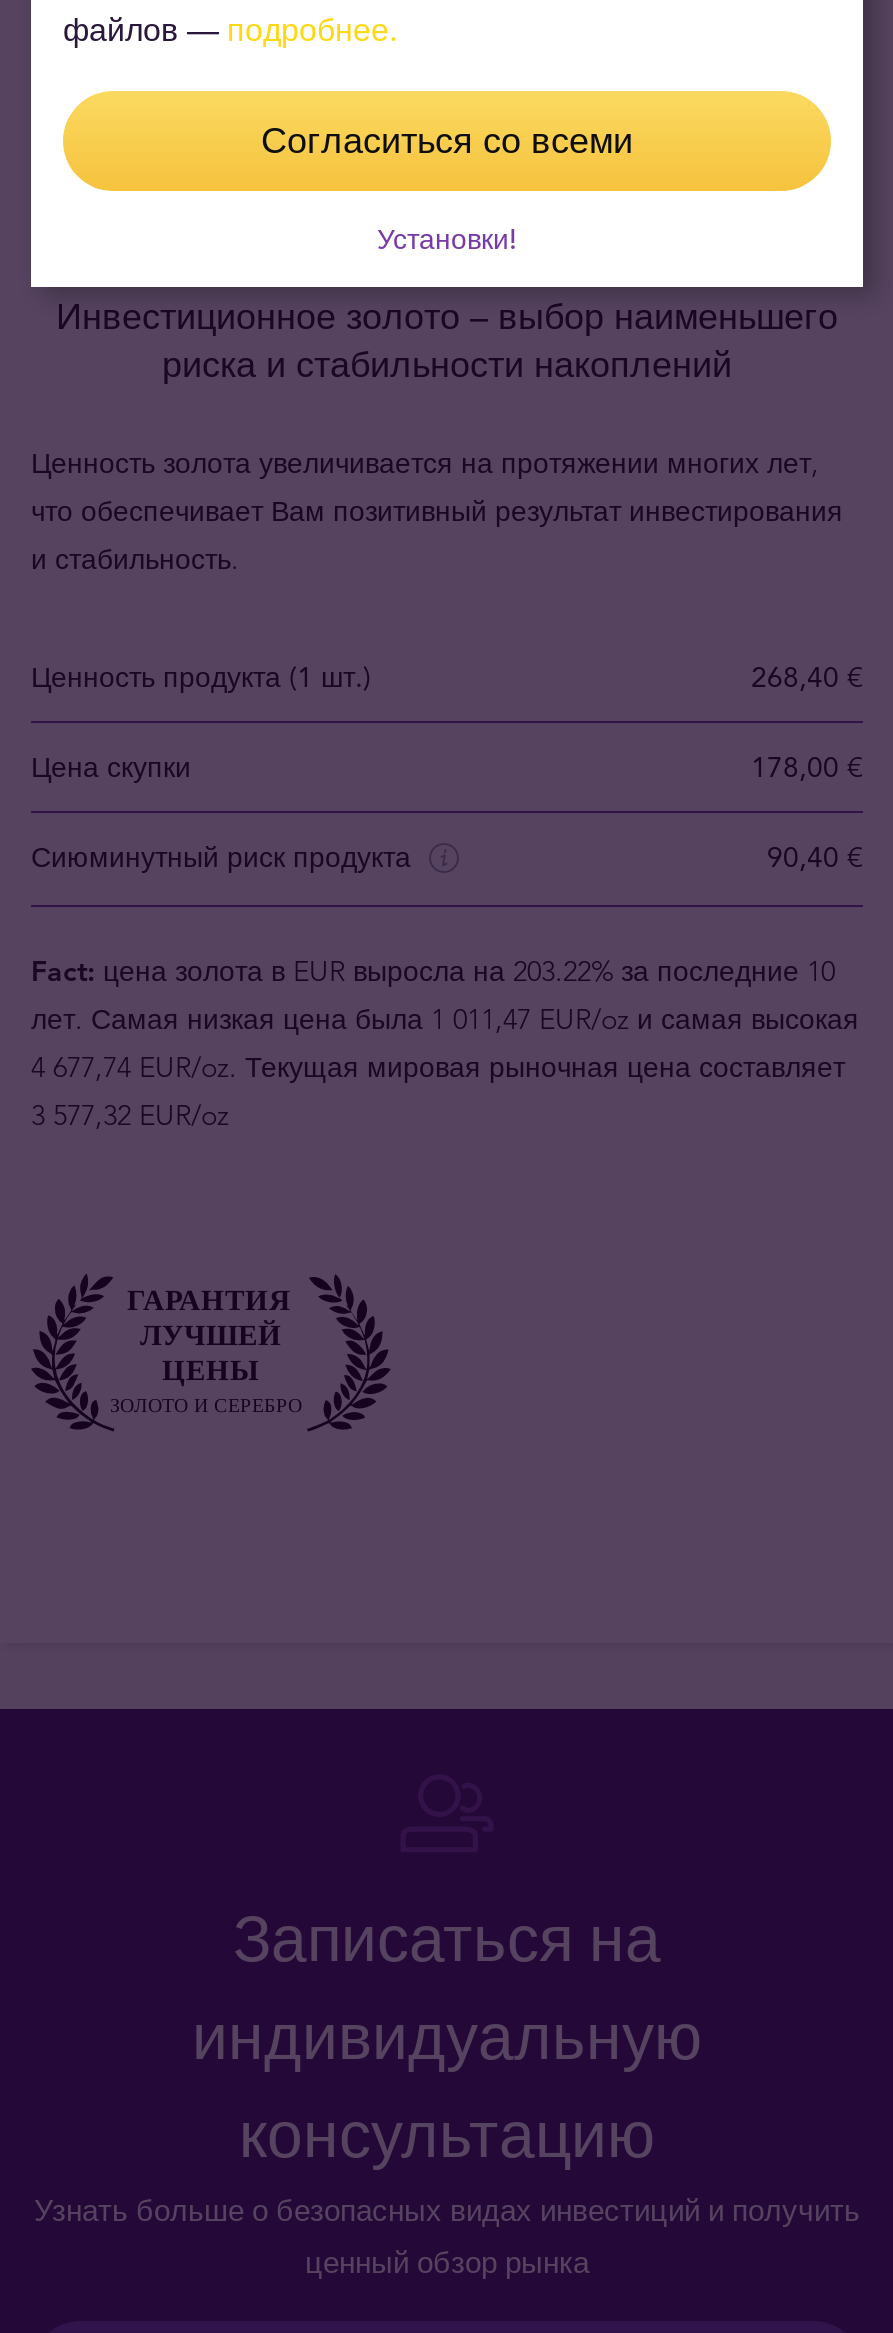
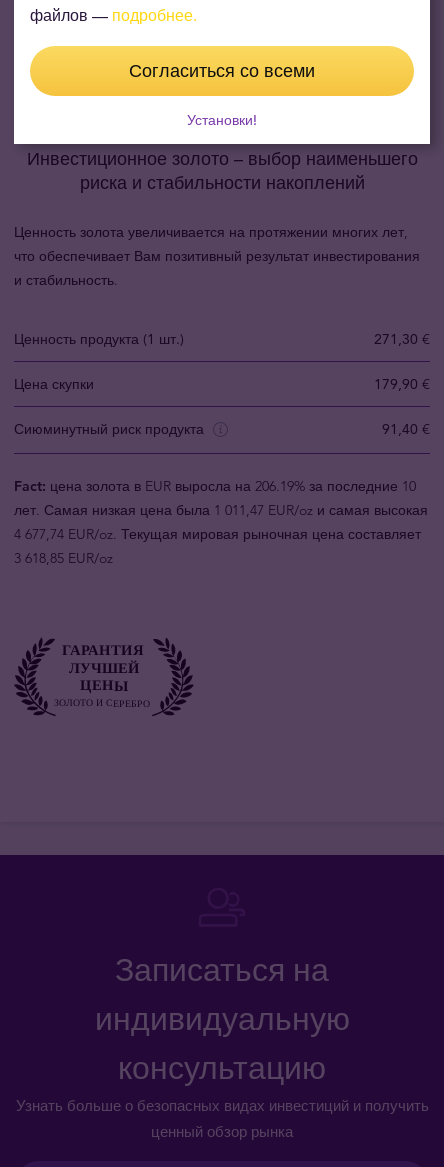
- 268,40 €
+ 271,30 €

- 178,00 €
+ 179,90 €

- 90,40 €
+ 91,40 €

- Fact: цена золота в EUR выросла на 203.22% за последние 10
+ Fact: цена золота в EUR выросла на 206.19% за последние 10

- 3 577,32 EUR/oz
+ 3 618,85 EUR/oz
